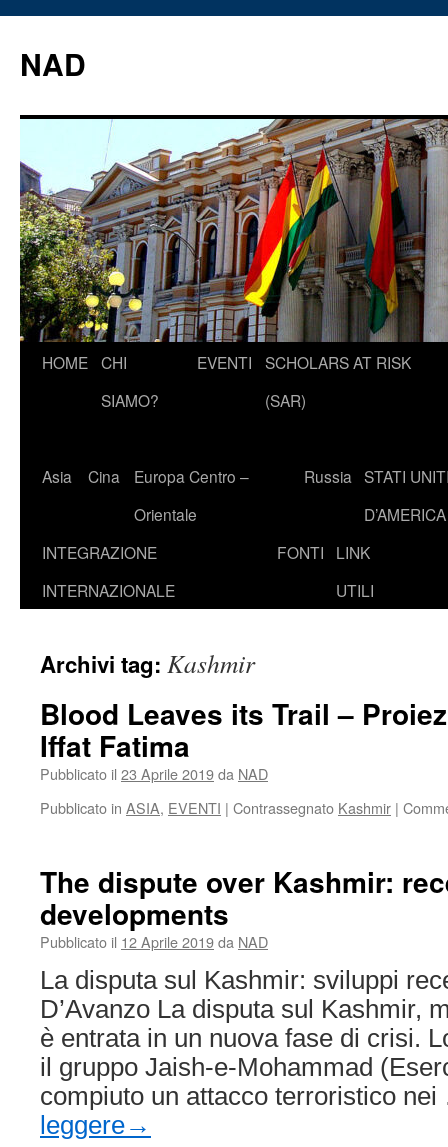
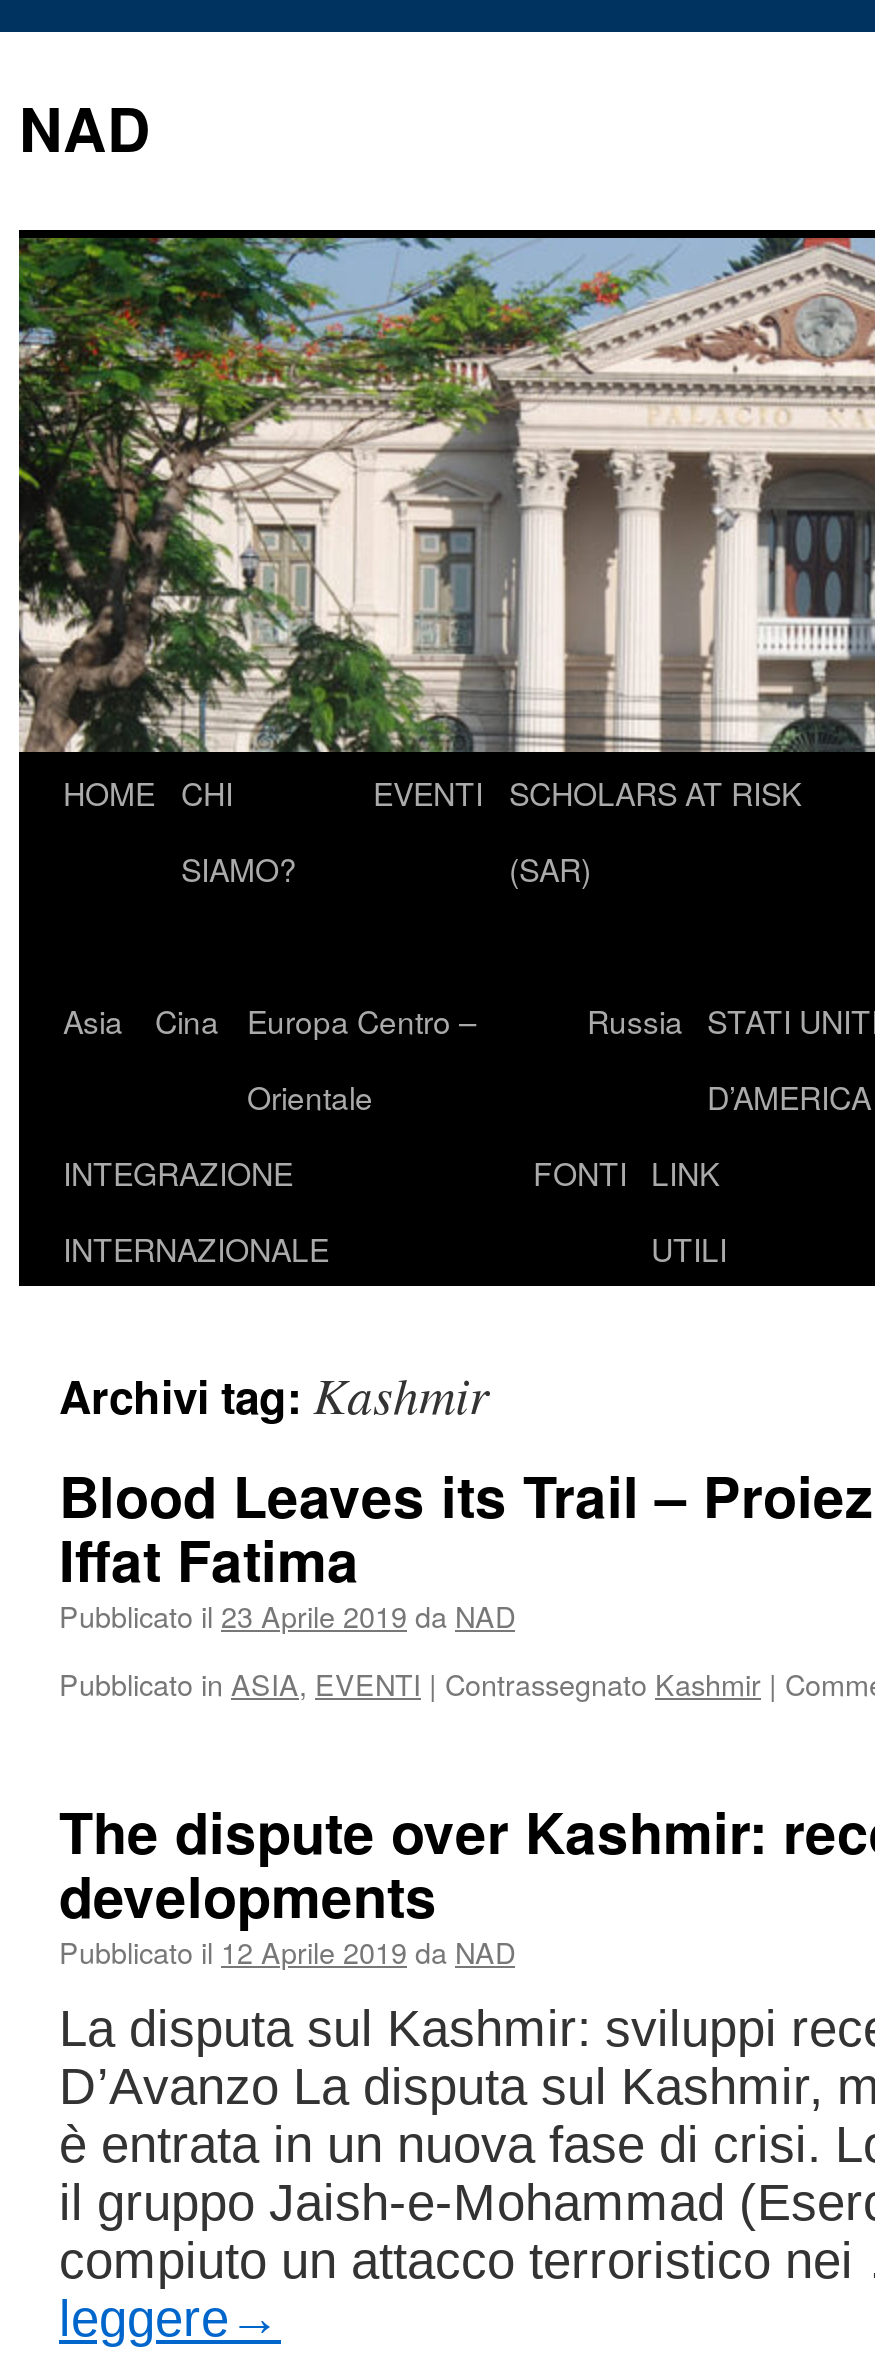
- [image]
+ [image]
